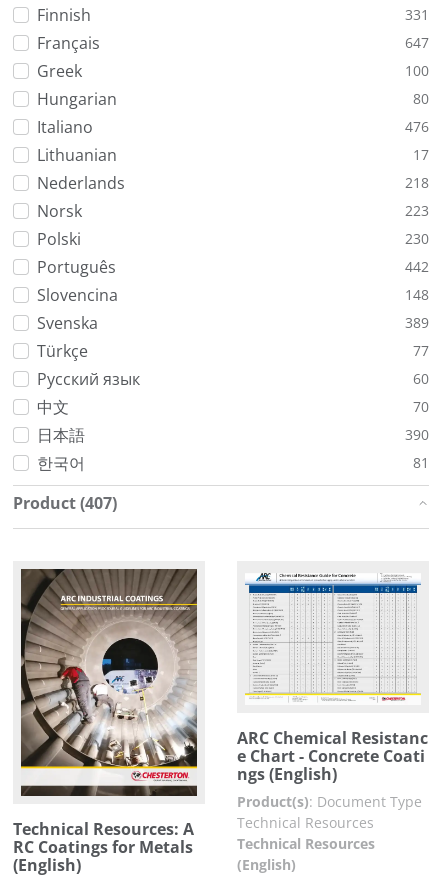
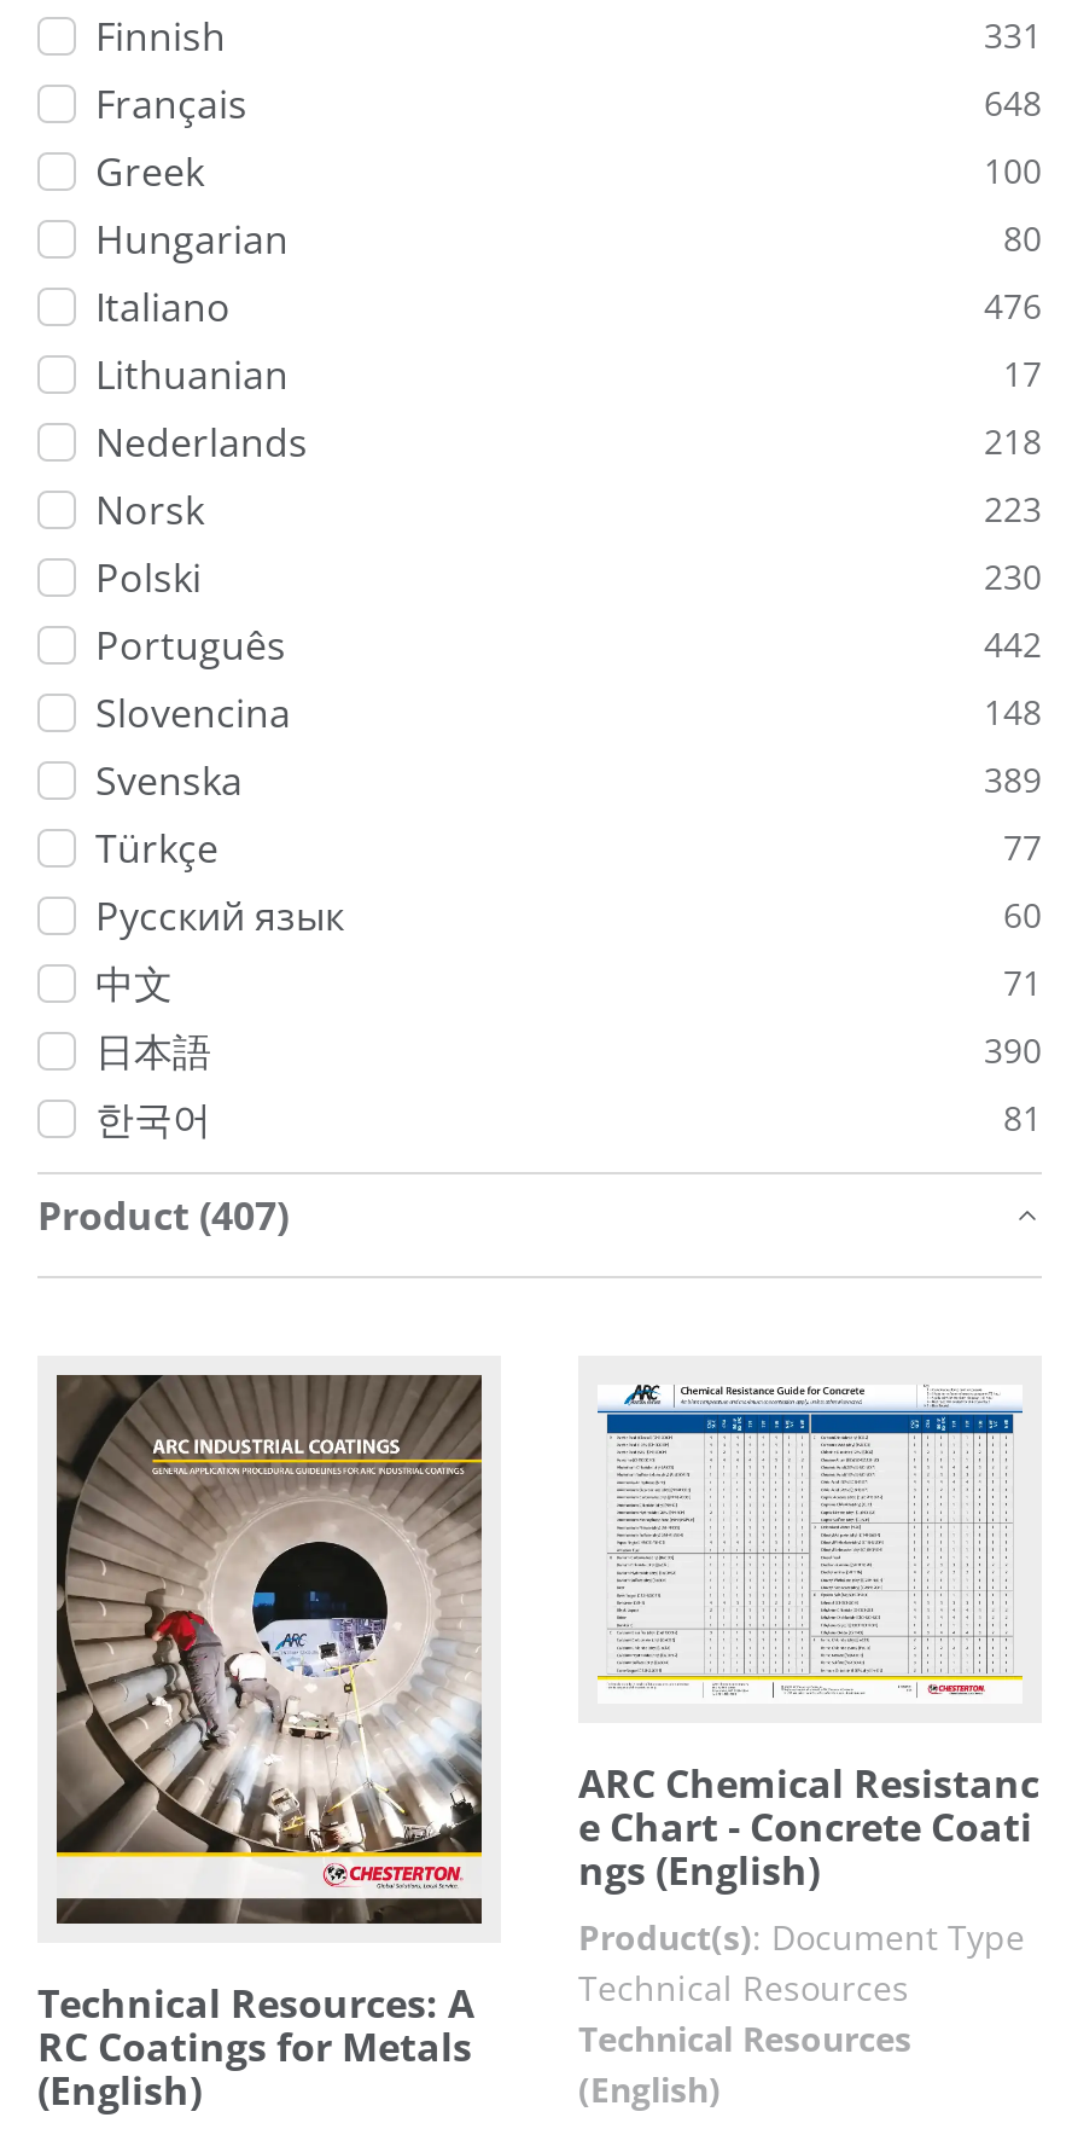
- 647
+ 648

- 70
+ 71
